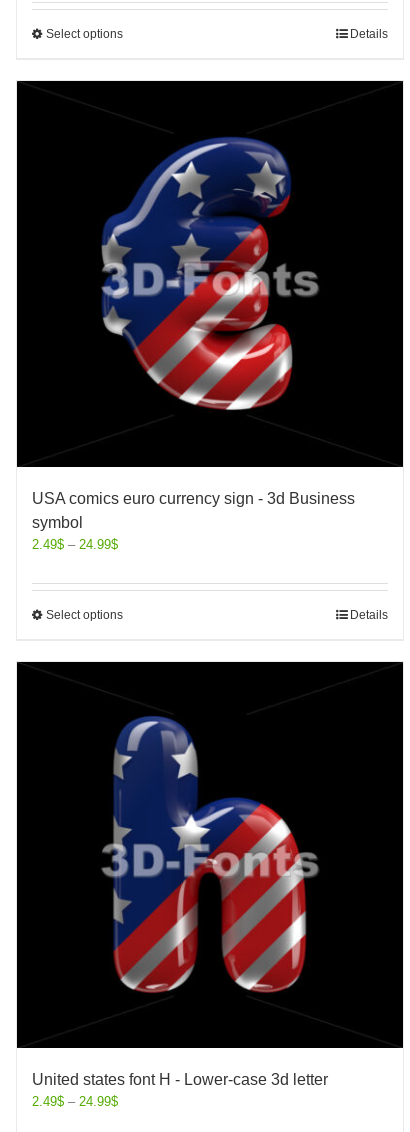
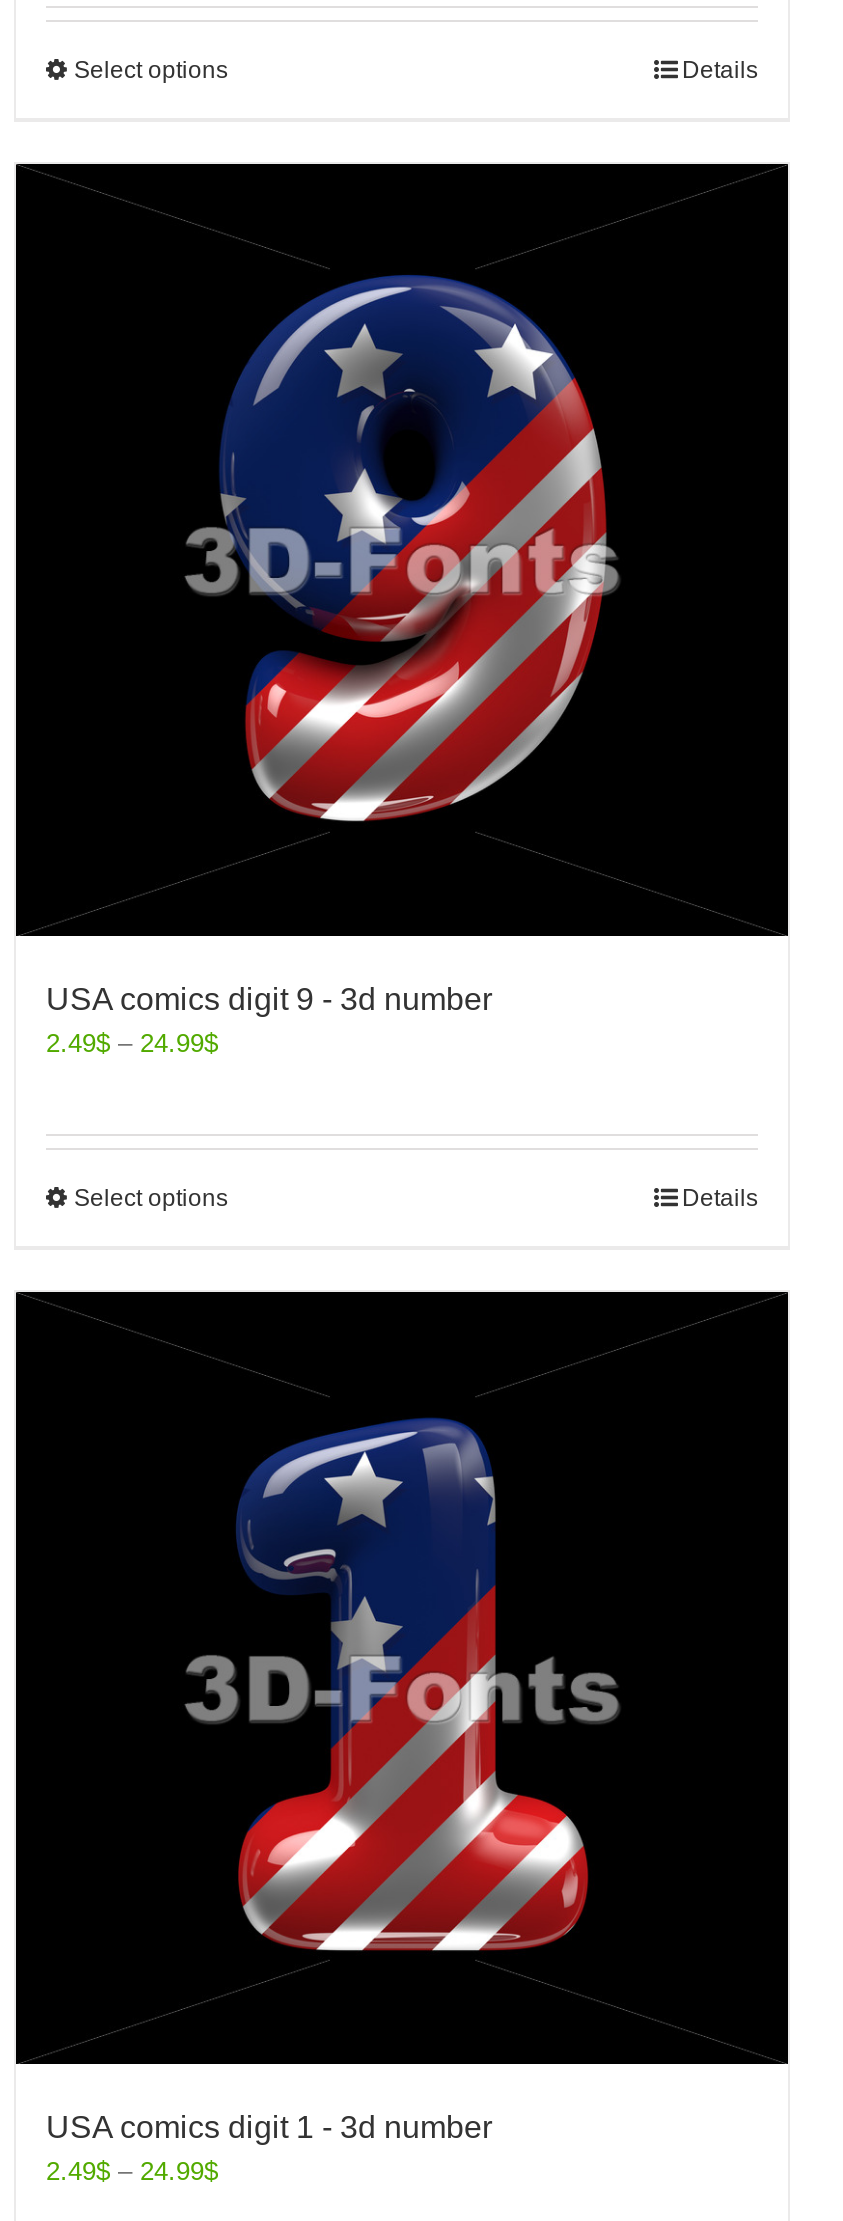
- [image]
+ [image]

- USA comics euro currency sign - 3d Business
- symbol
+ USA comics digit 9 - 3d number

- [image]
+ [image]

- United states font H - Lower-case 3d letter
+ USA comics digit 1 - 3d number
